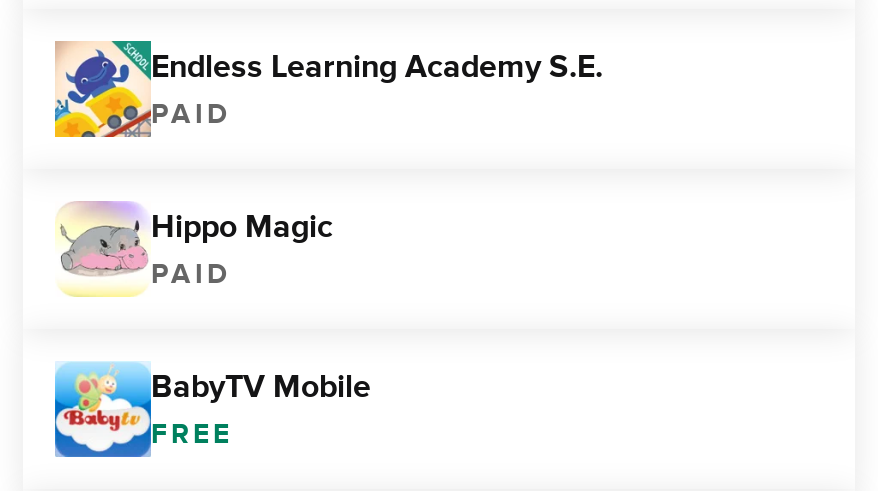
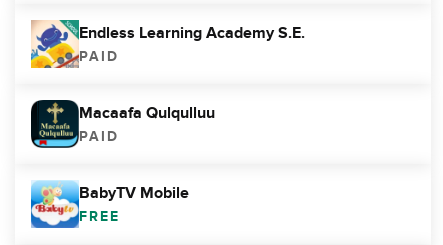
- [image]
- Hippo Magic
+ [image]
+ Macaafa Qulqulluu
